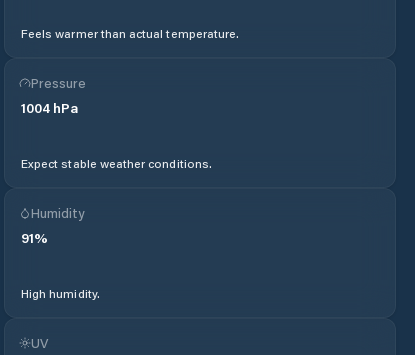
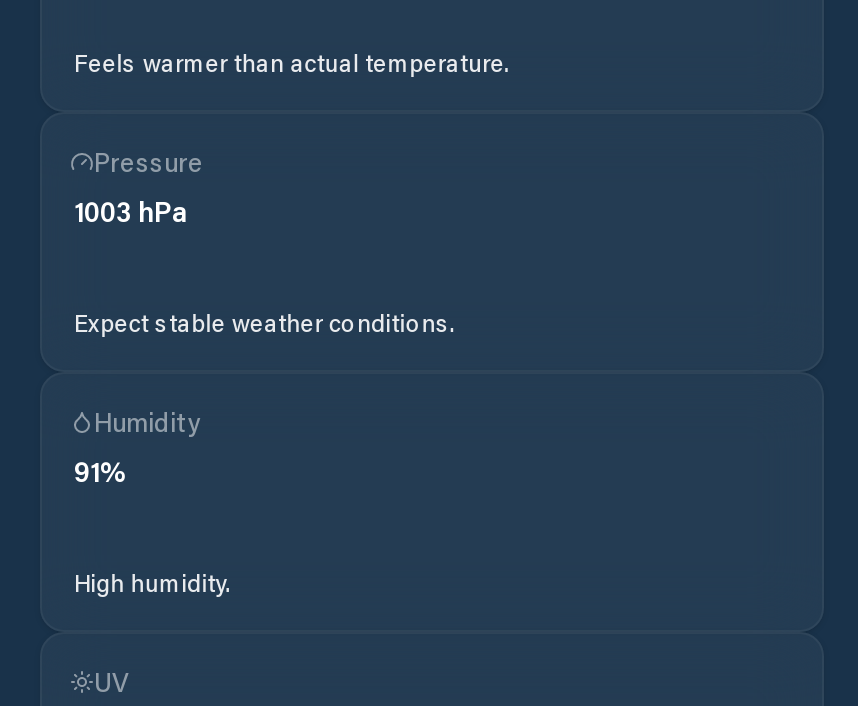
- 1004 hPa
+ 1003 hPa
